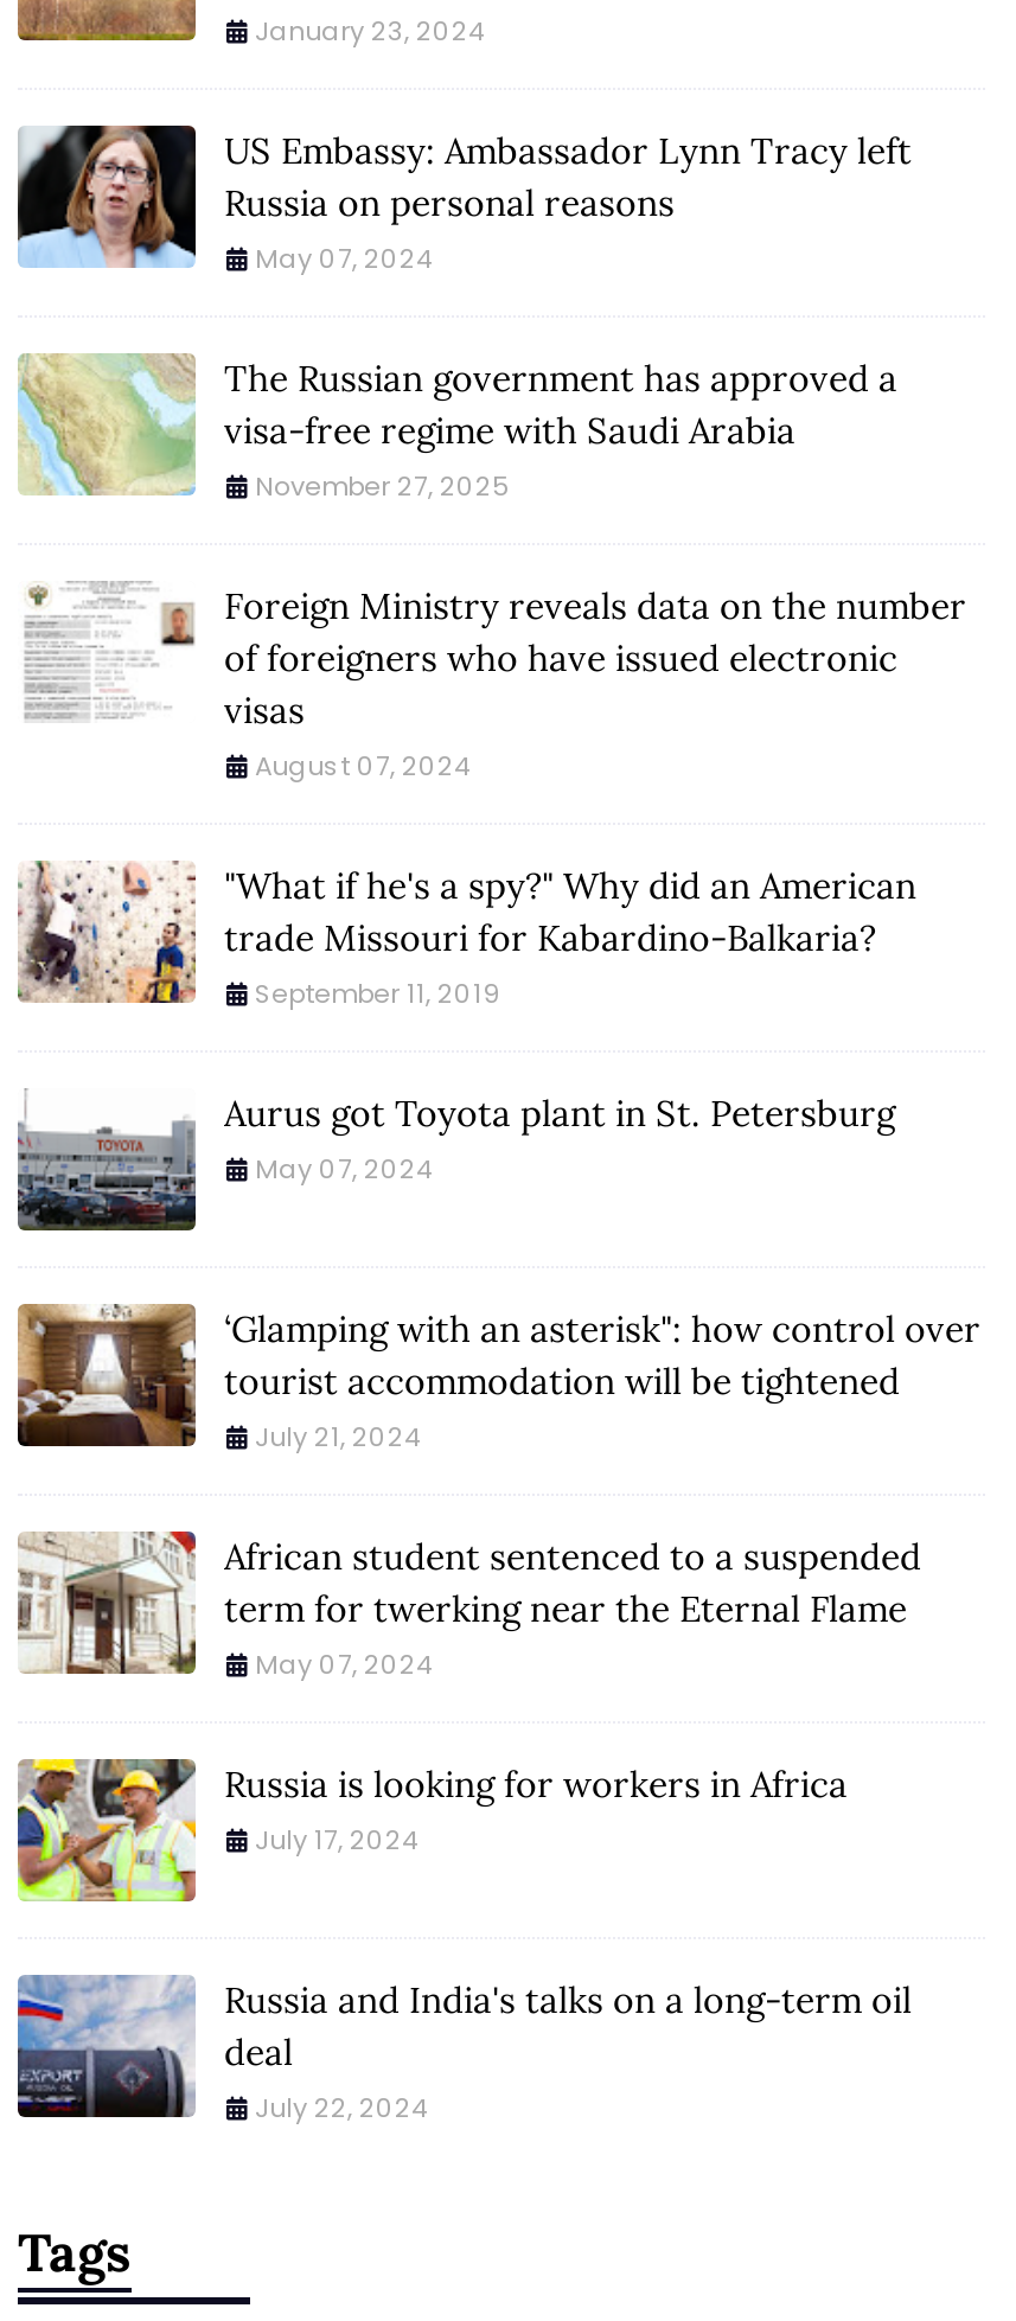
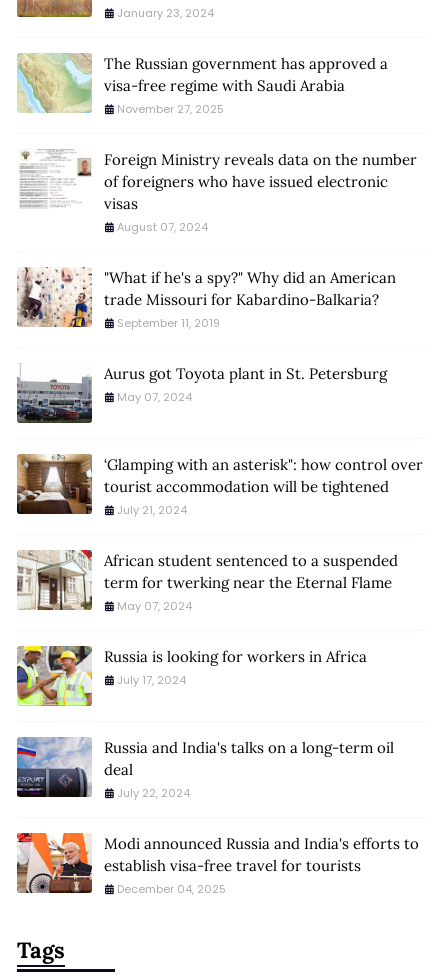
- [image]
- US Embassy: Ambassador Lynn Tracy left
- Russia on personal reasons
- May 07, 2024

moved up: [image] | The Russian government has approved a | visa-free regime with Saudi Arabia | ... | deal | July 22, 2024

+ [image]
+ Modi announced Russia and India's efforts to
+ establish visa-free travel for tourists
+ December 04, 2025
